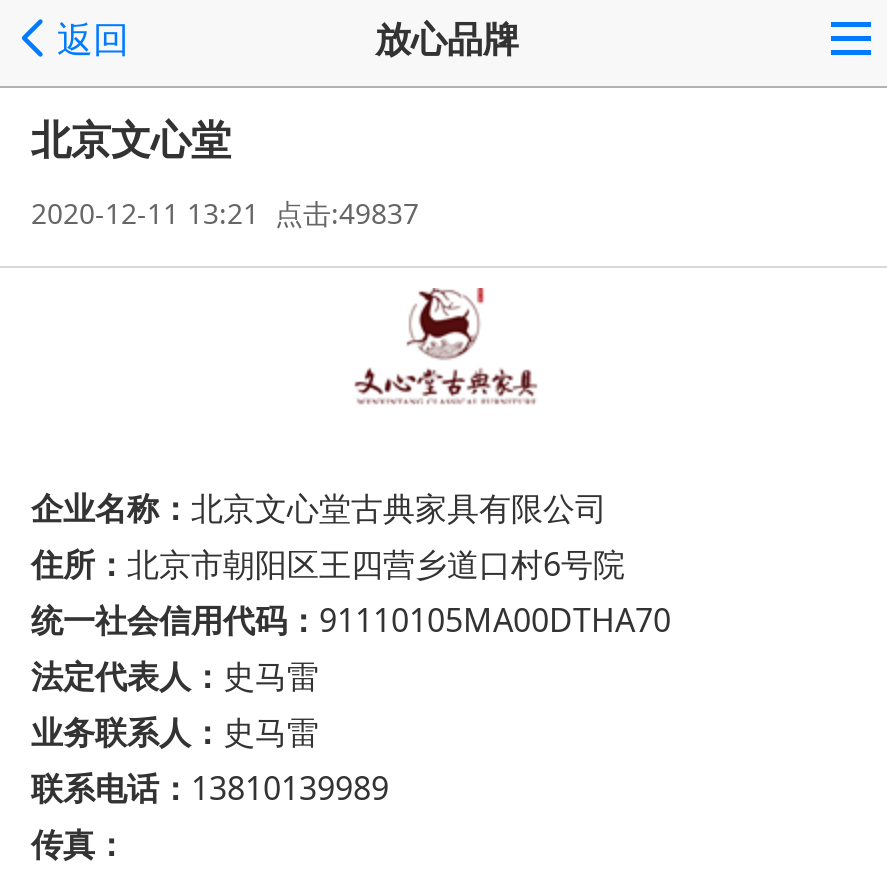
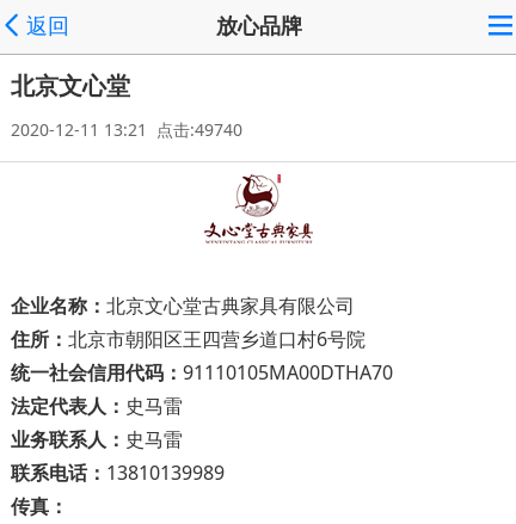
- 2020-12-11 13:21 点击:49837
+ 2020-12-11 13:21 点击:49740
